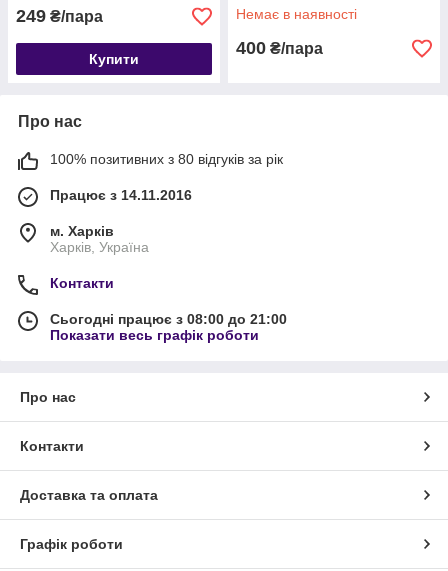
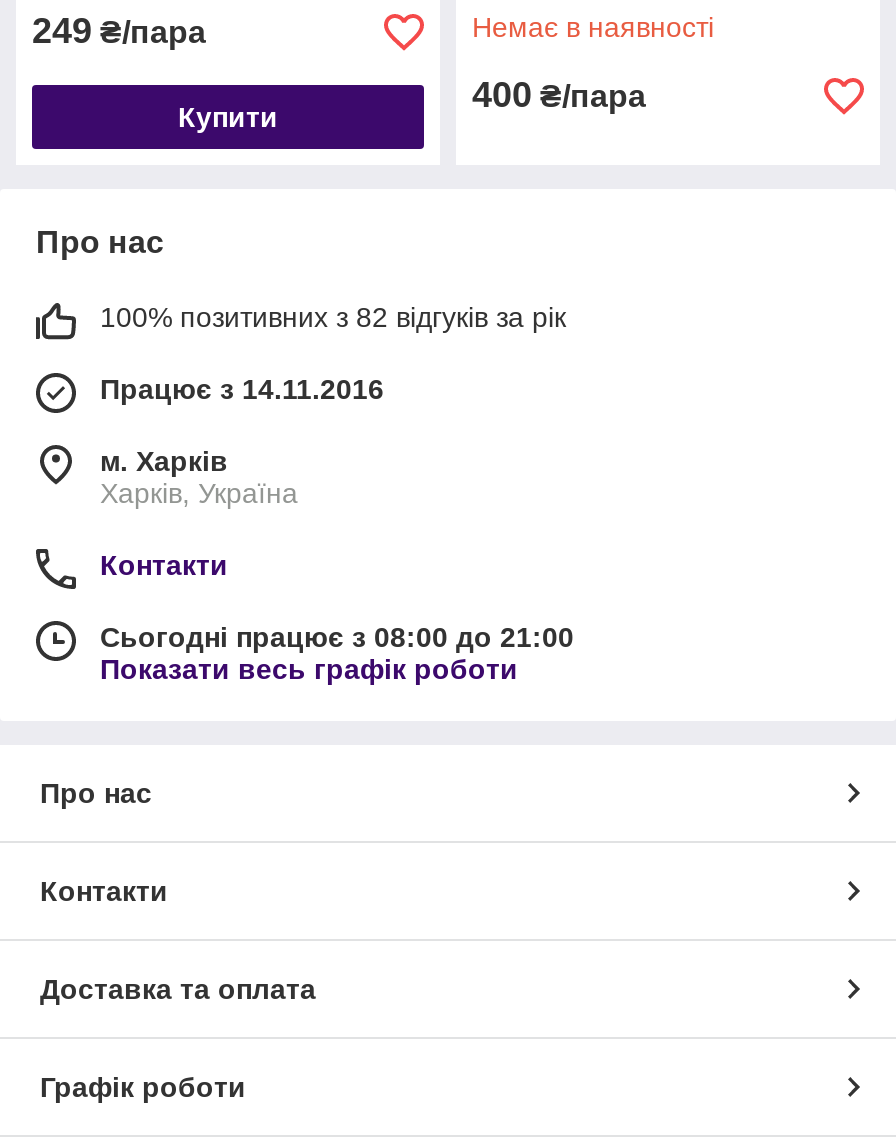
- 100% позитивних з 80 відгуків за рік
+ 100% позитивних з 82 відгуків за рік
